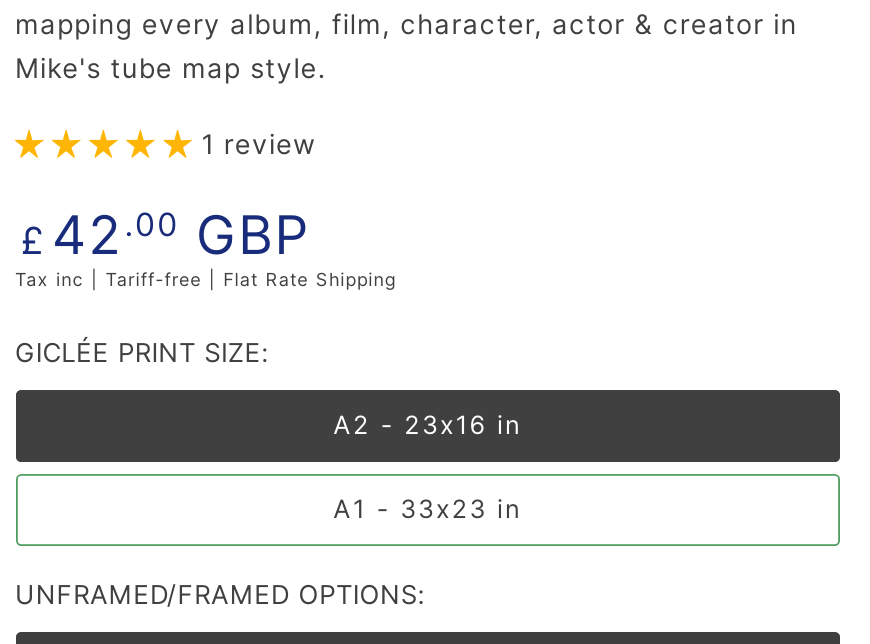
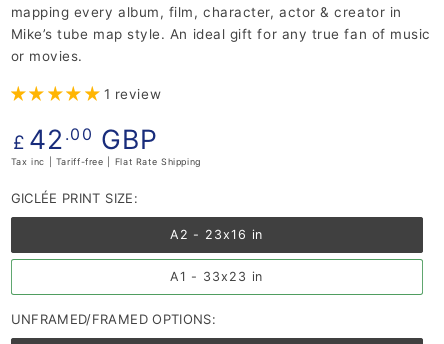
- Mike's tube map style.
+ Mike’s tube map style. An ideal gift for any true fan of music
+ or movies.
